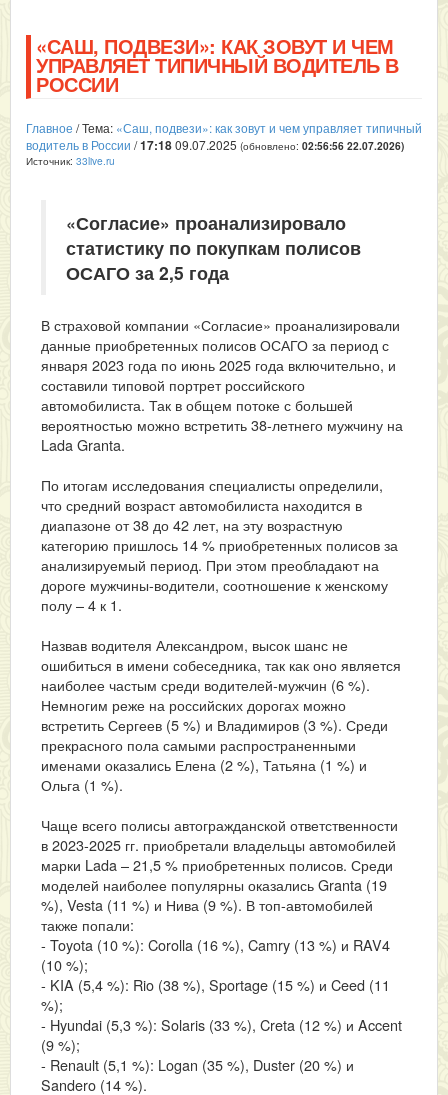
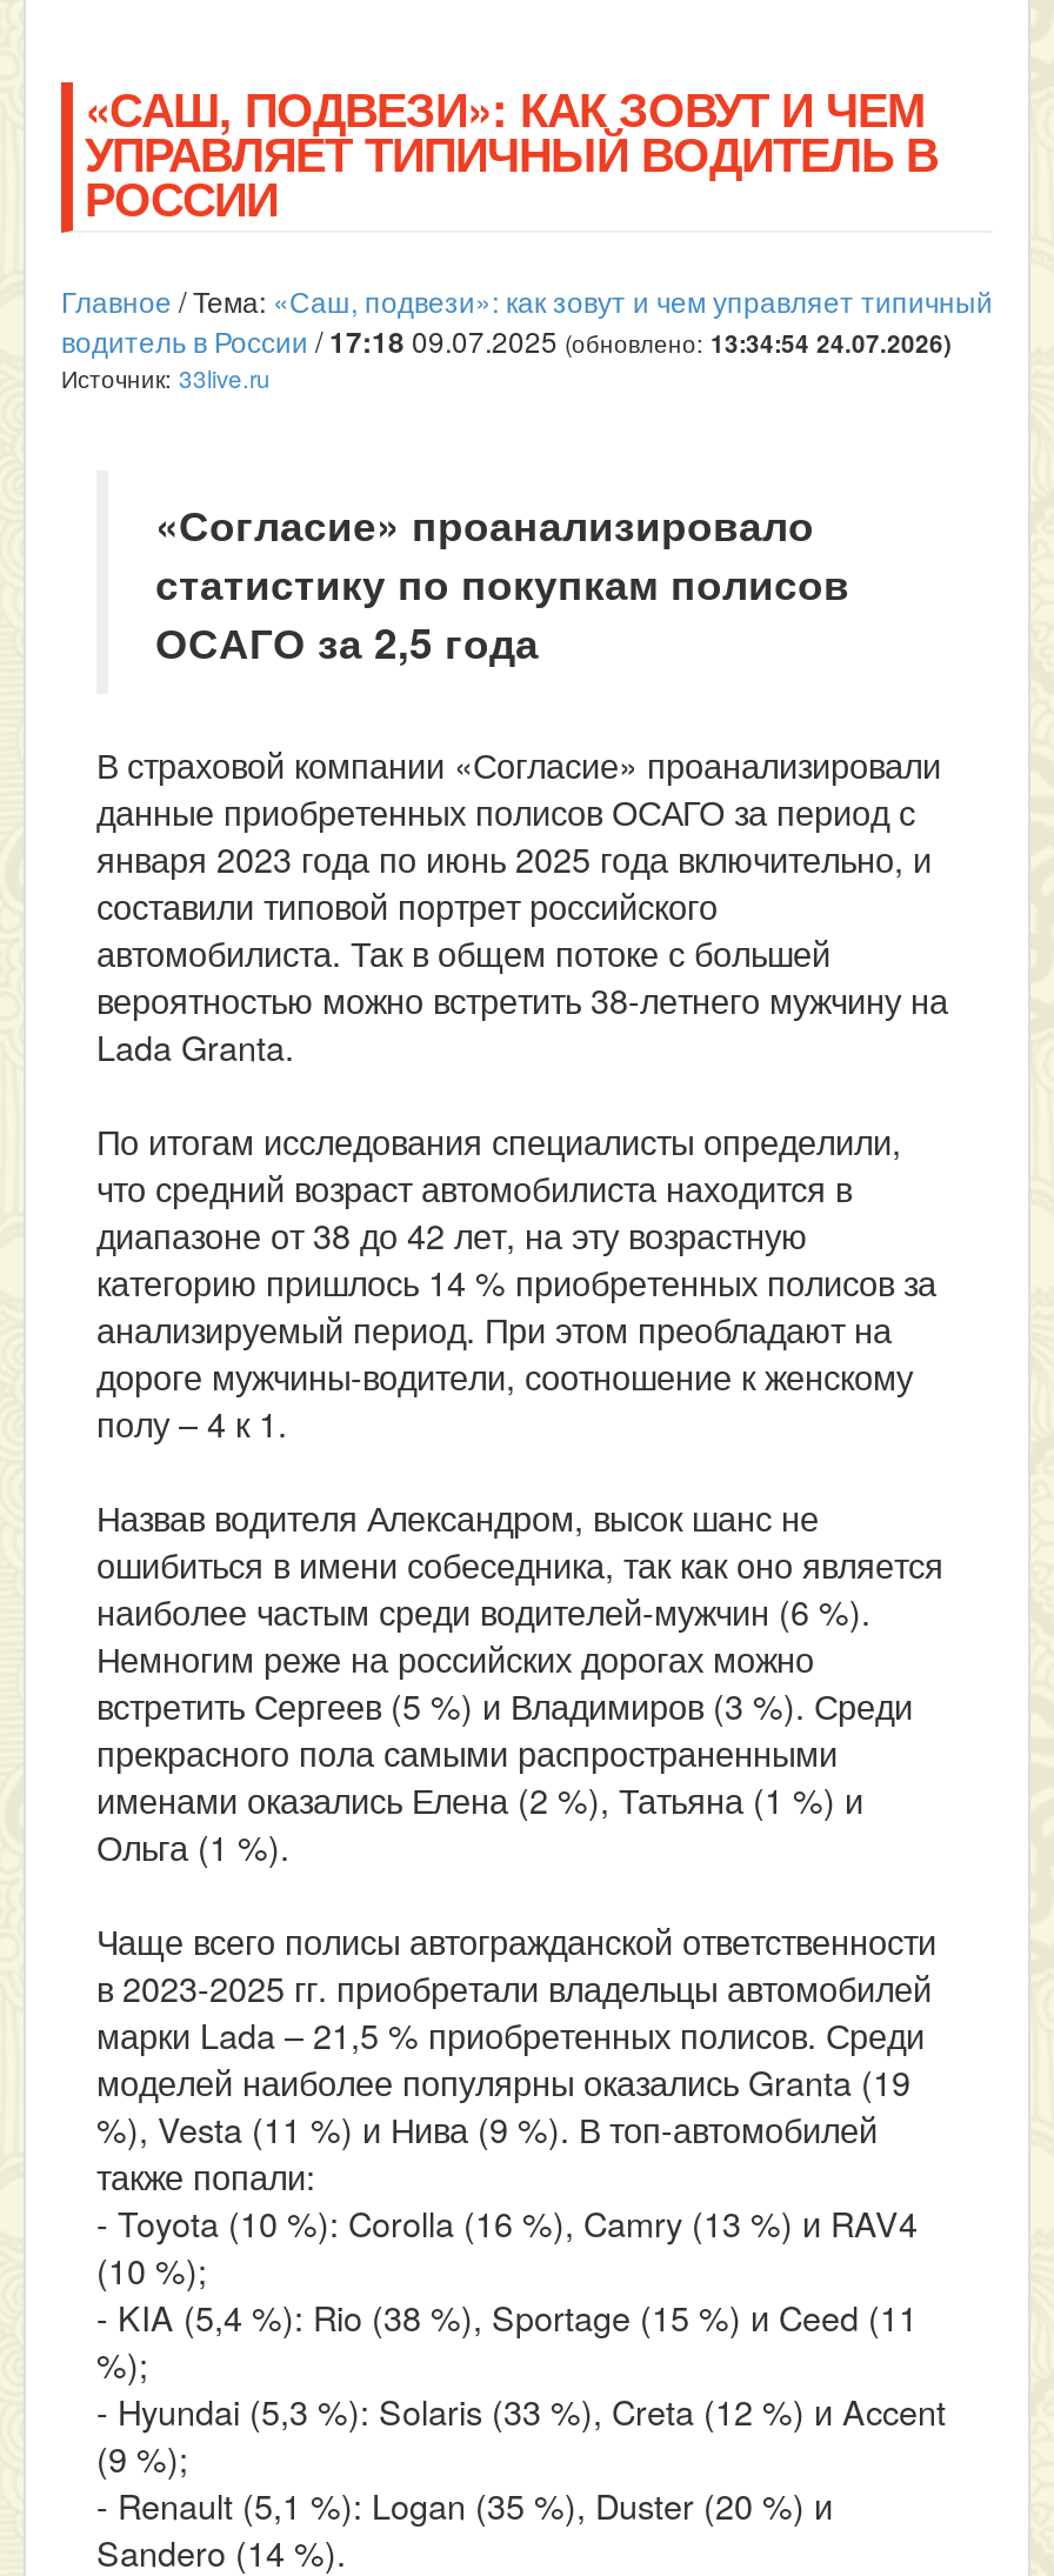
- водитель в России /17:18 09.07.2025 (обновлено: 02:56:56 22.07.2026)
+ водитель в России /17:18 09.07.2025 (обновлено: 13:34:54 24.07.2026)
